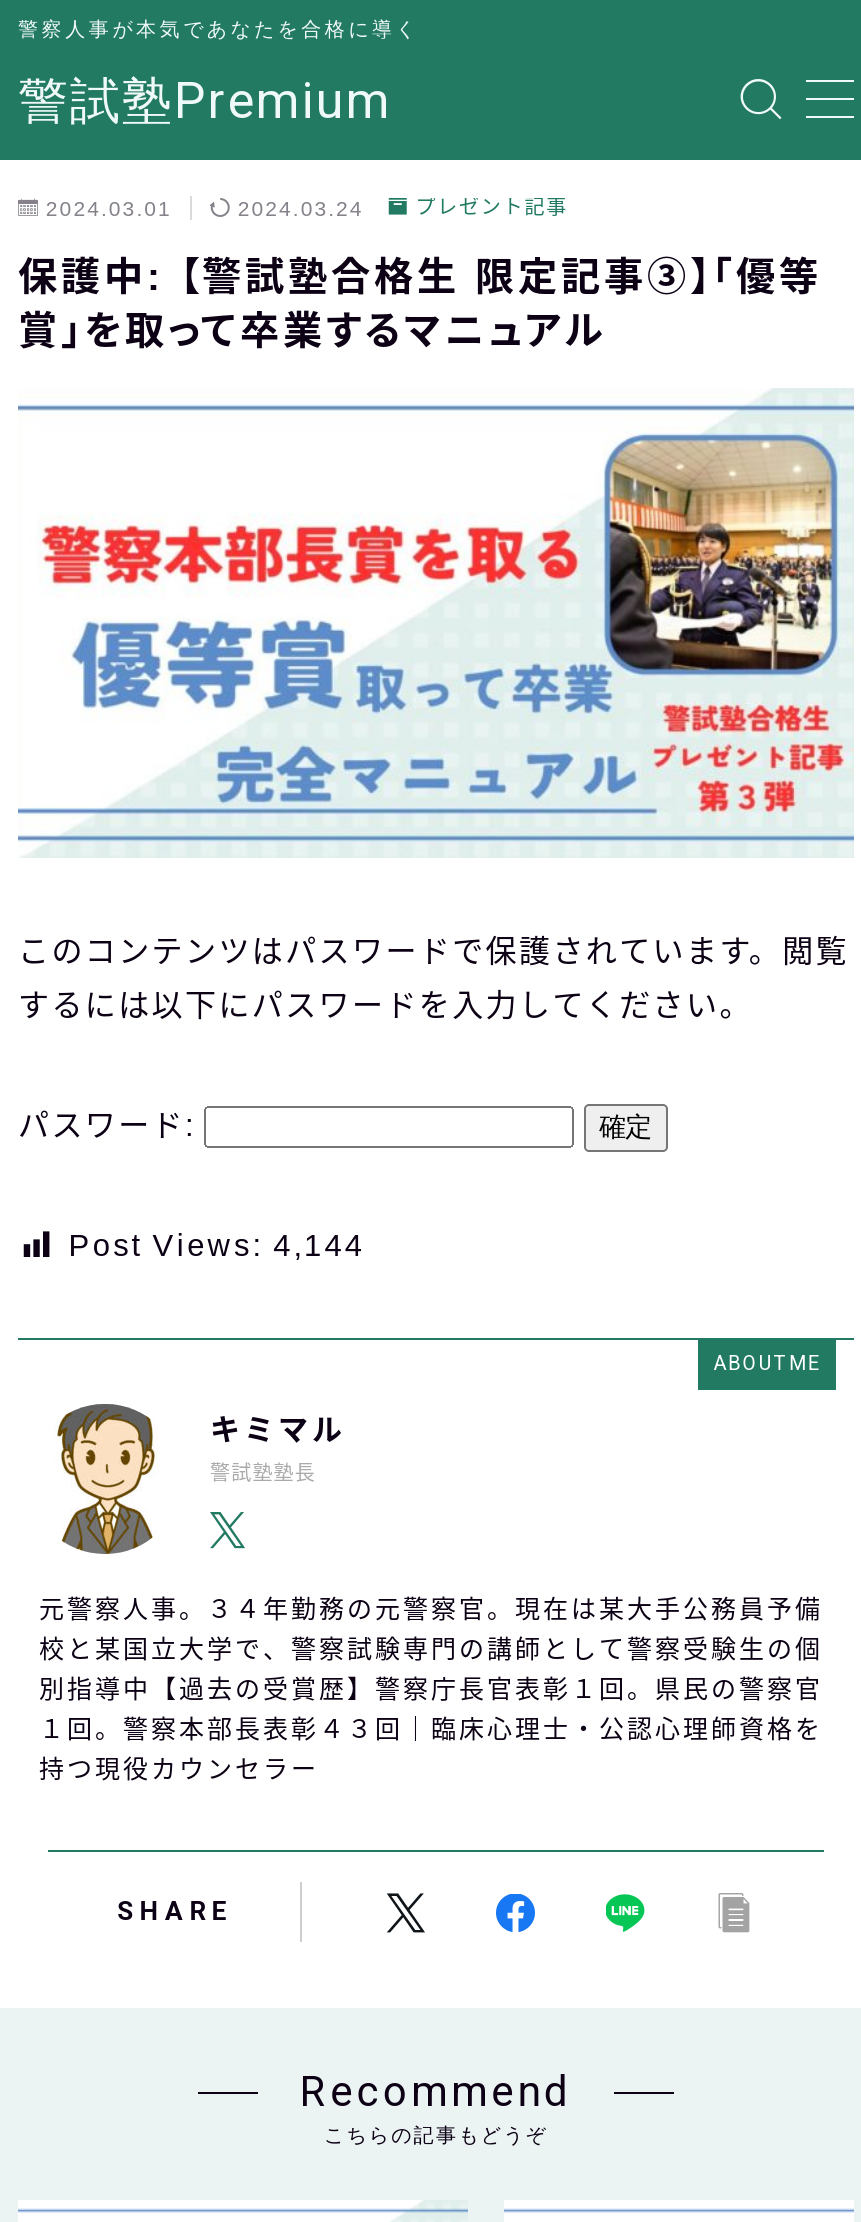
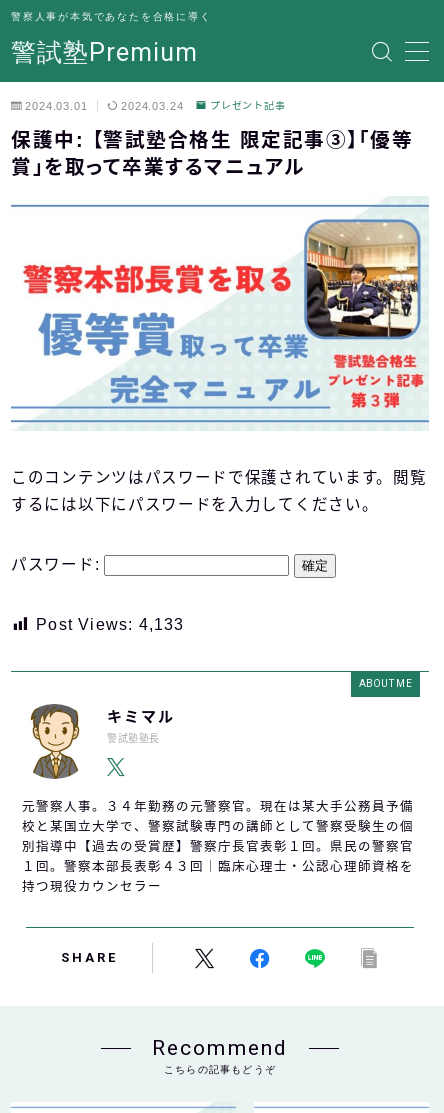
- Post Views: 4,144
+ Post Views: 4,133
